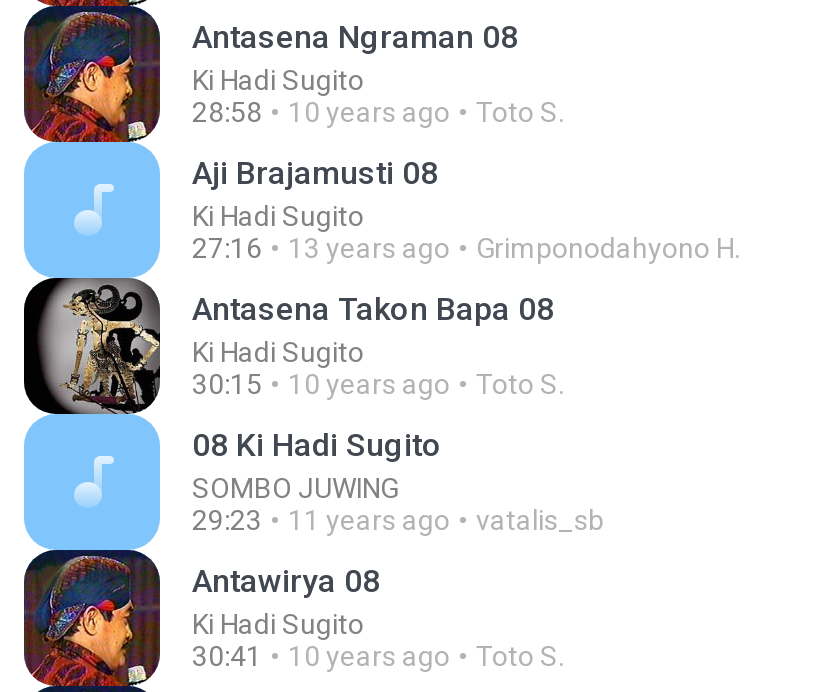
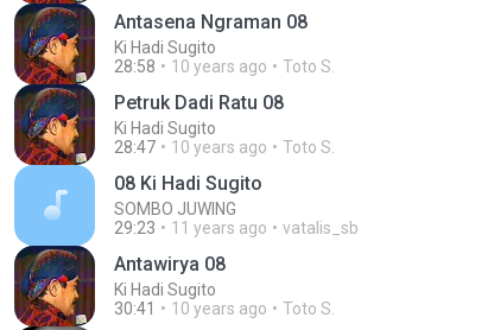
- [image]
- Aji Brajamusti 08
+ [image]
+ Petruk Dadi Ratu 08

- 27:16
- 13 years ago
- Grimponodahyono H.
- Antasena Takon Bapa 08
- Ki Hadi Sugito
- 30:15
+ 28:47
